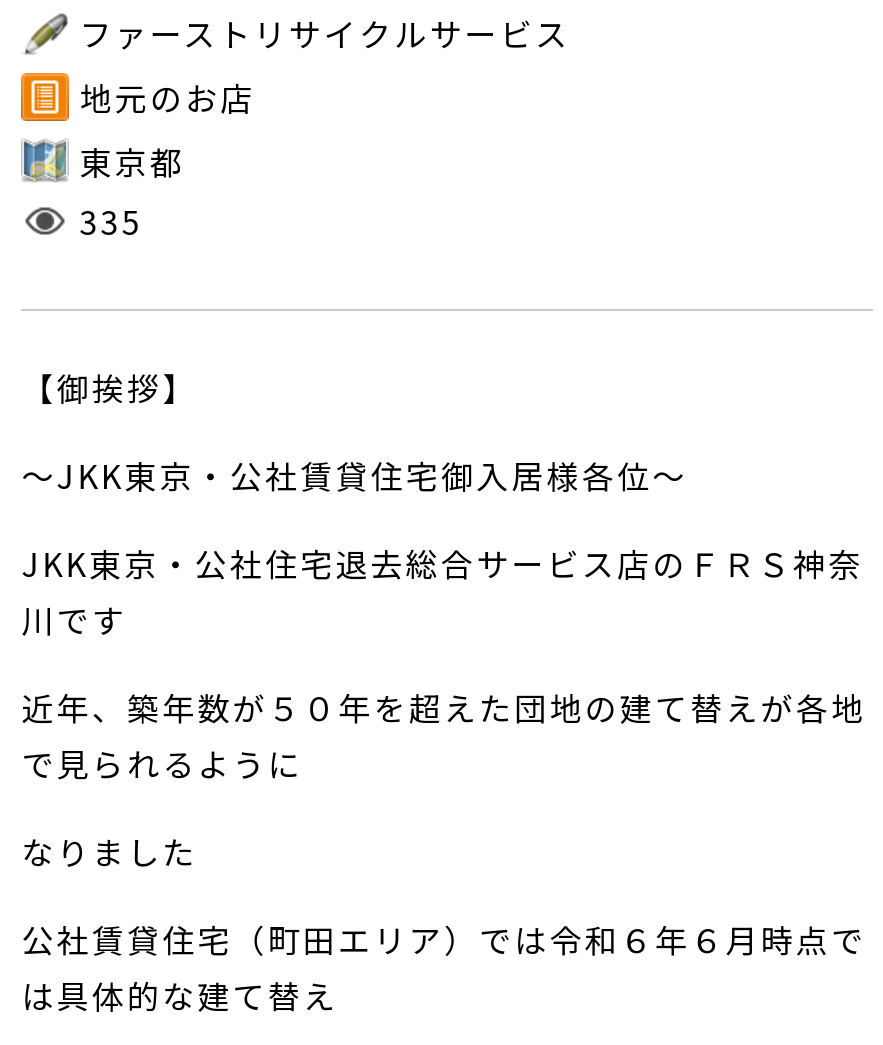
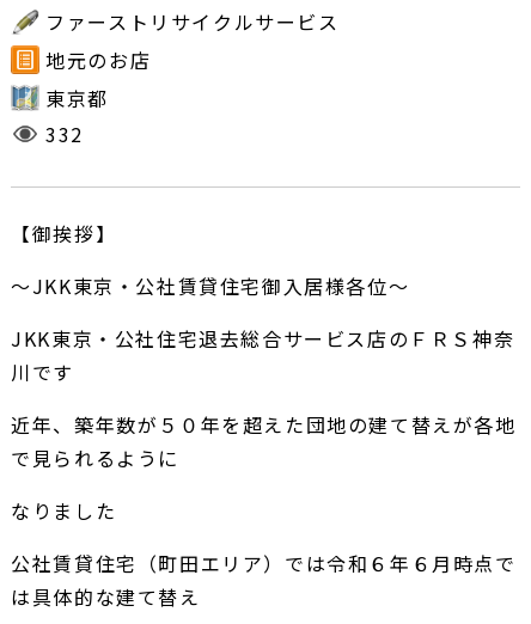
- 335
+ 332
